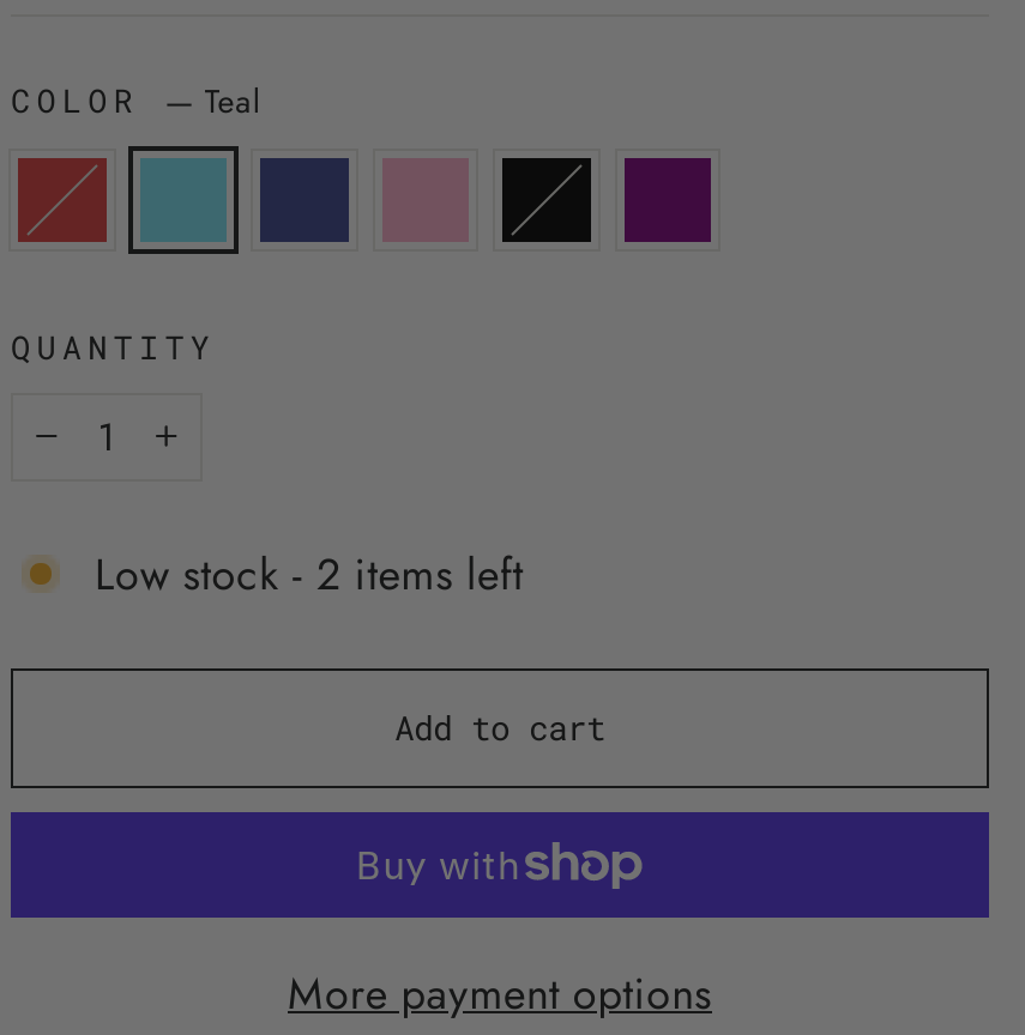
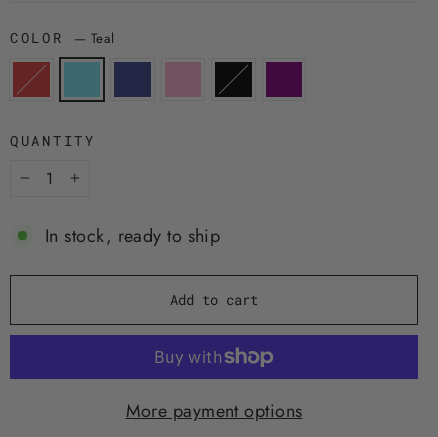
- Low stock - 2 items left
+ In stock, ready to ship
